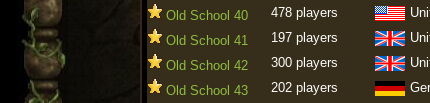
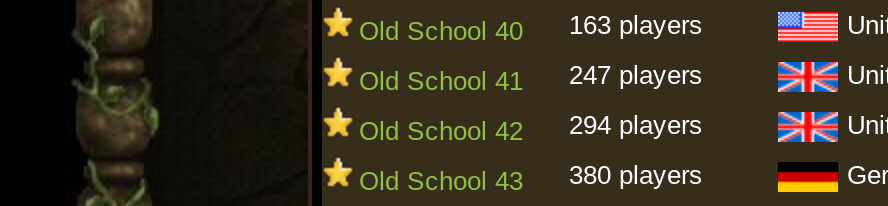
- Old School 40 478 players
+ Old School 40 163 players

- Old School 41 197 players
+ Old School 41 247 players

- Old School 42 300 players
+ Old School 42 294 players

- Old School 43 202 players
+ Old School 43 380 players
